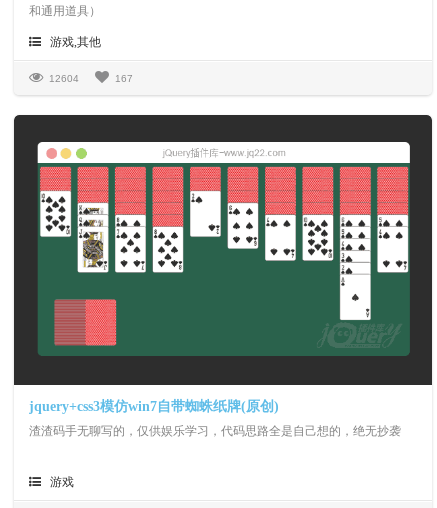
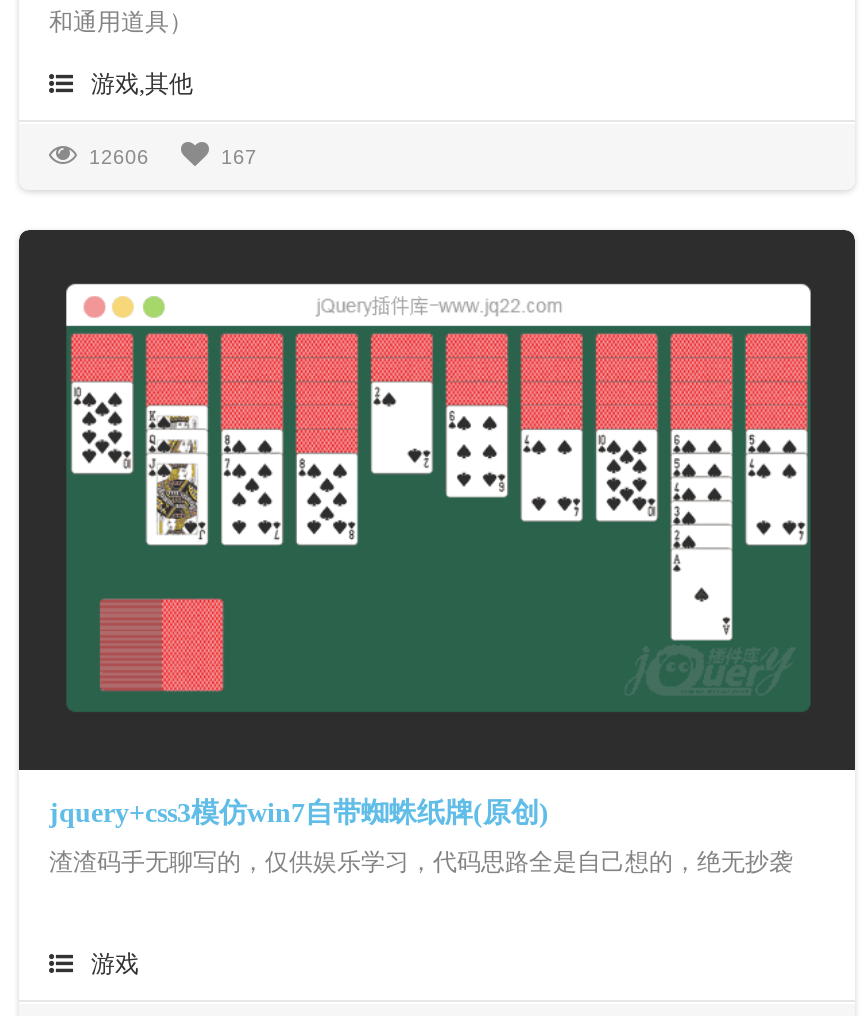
- 12604
+ 12606
